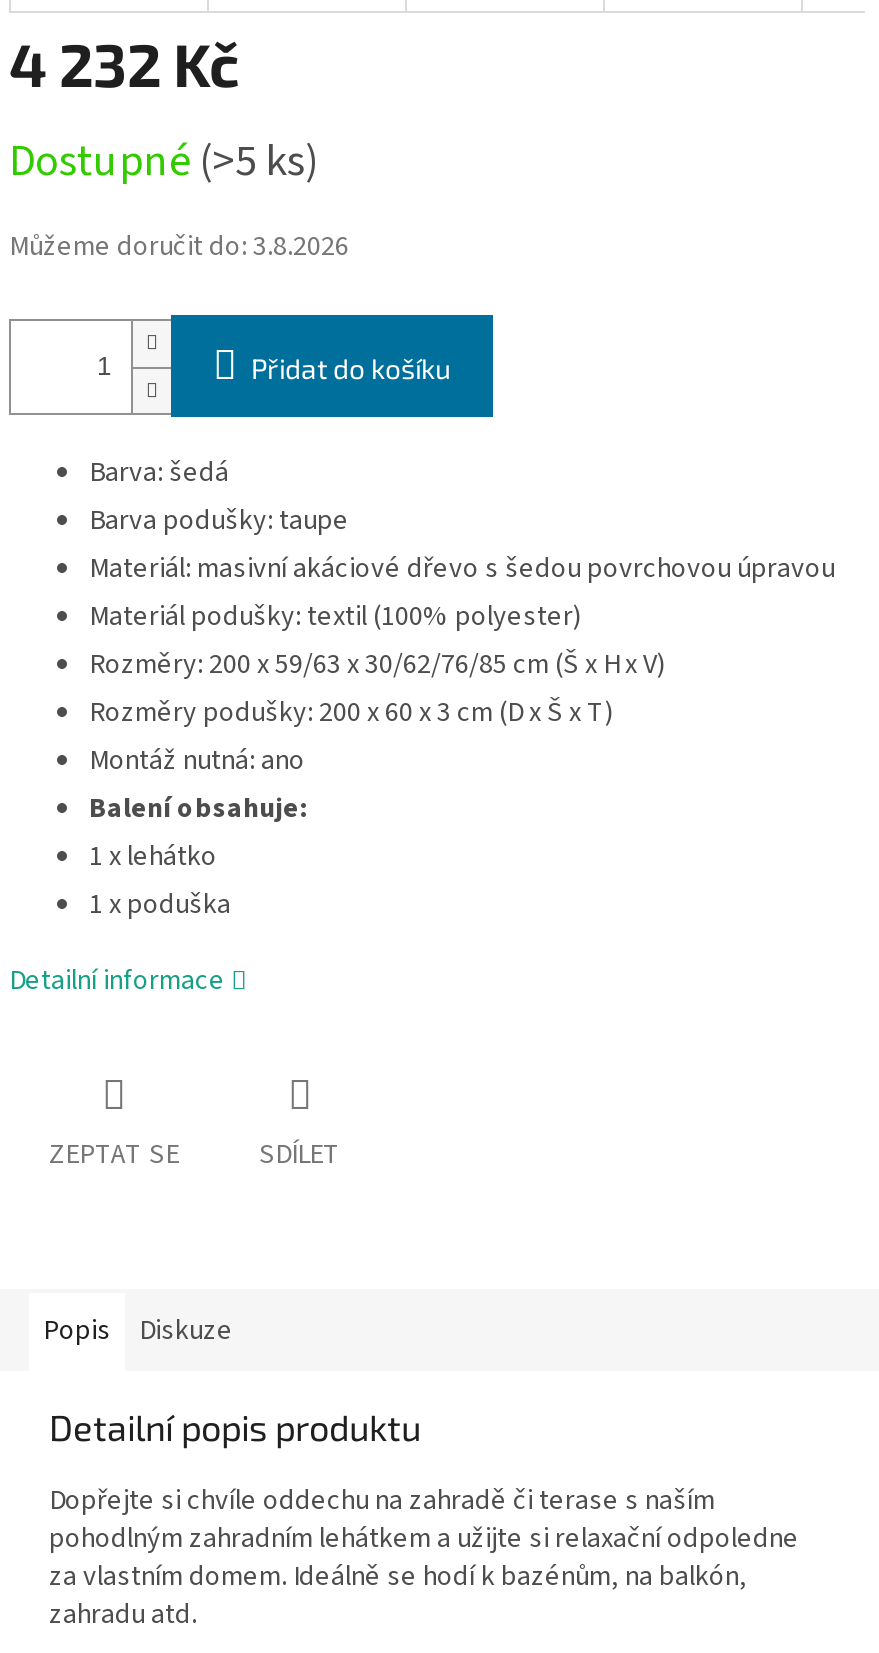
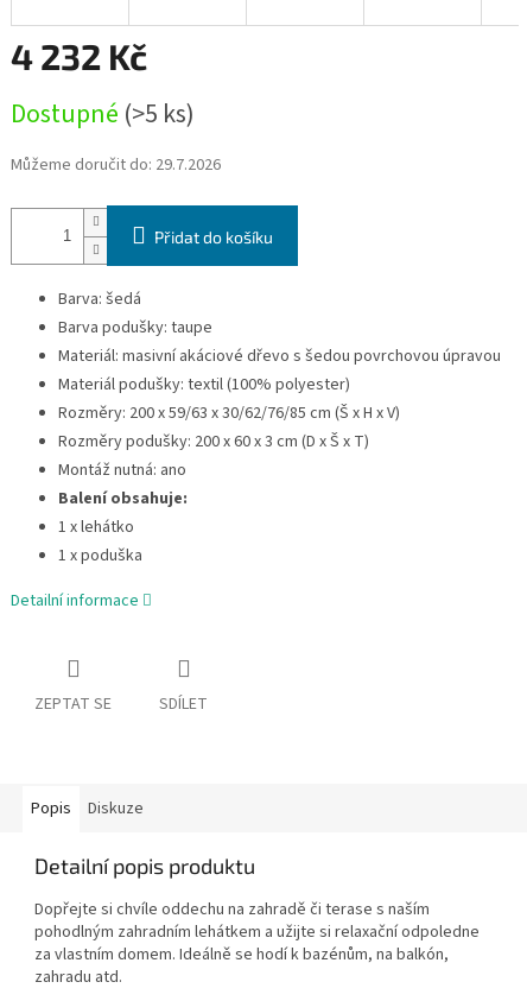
- Můžeme doručit do: 3.8.2026
+ Můžeme doručit do: 29.7.2026
